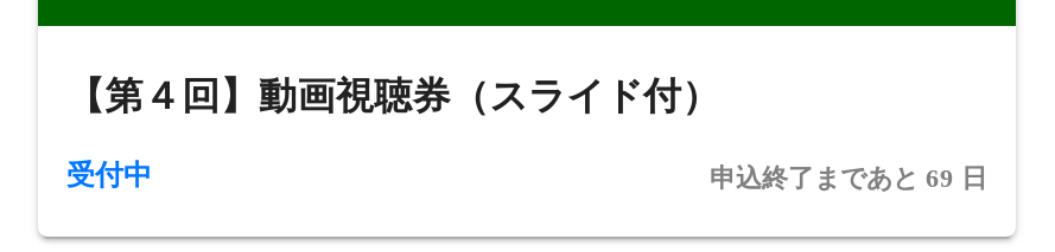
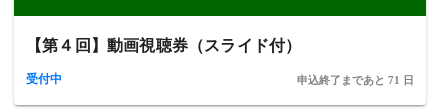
- 申込終了まであと 69 日
+ 申込終了まであと 71 日
